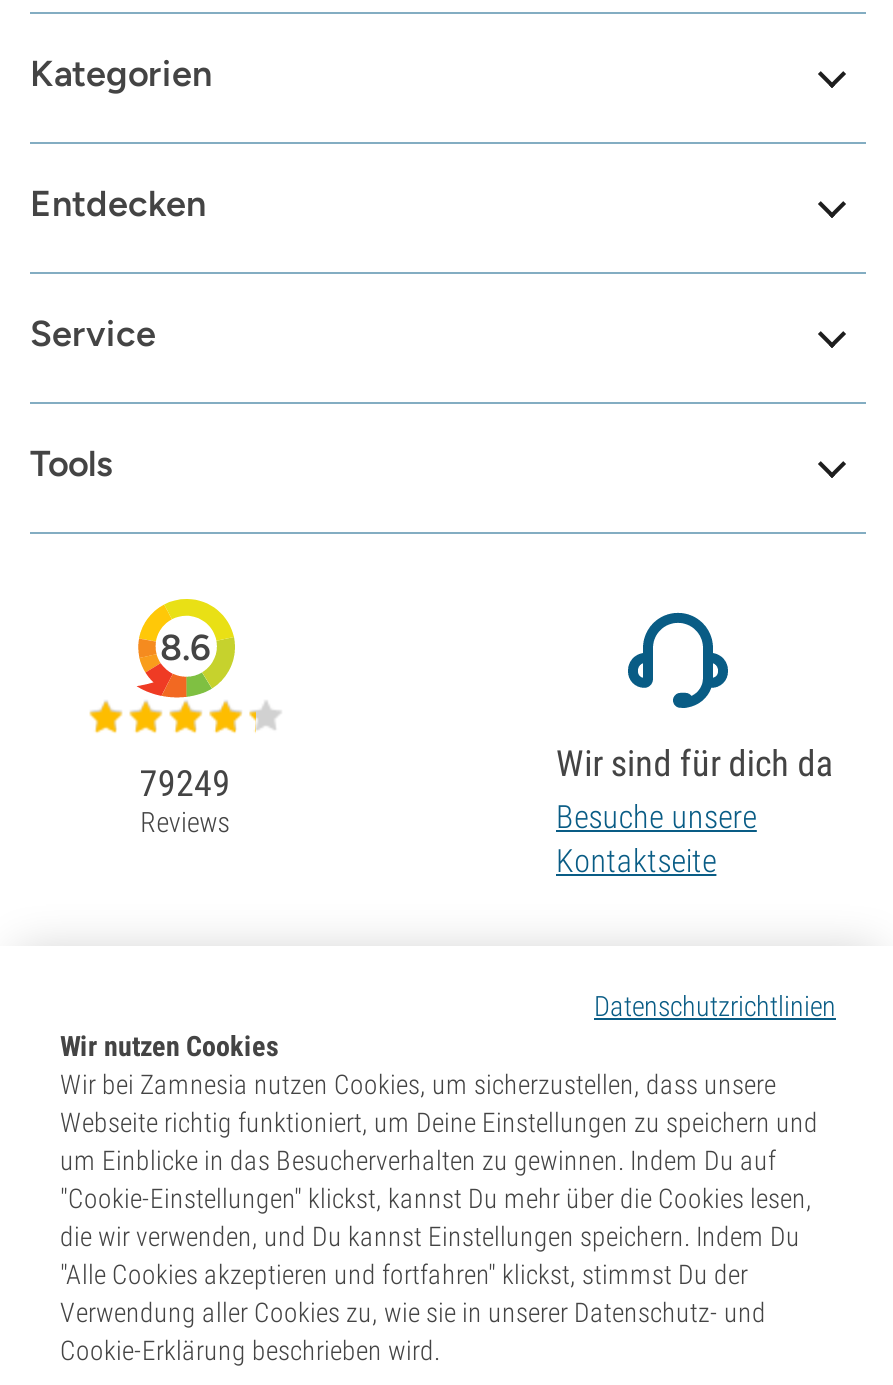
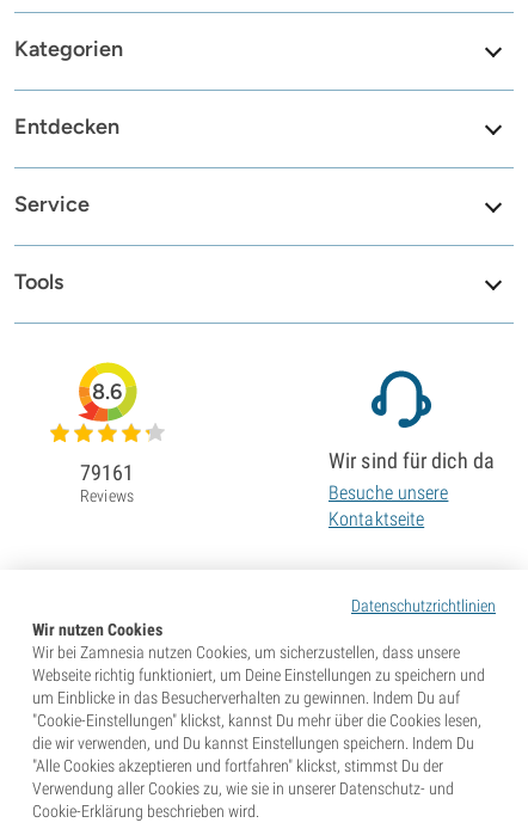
- 79249
+ 79161
